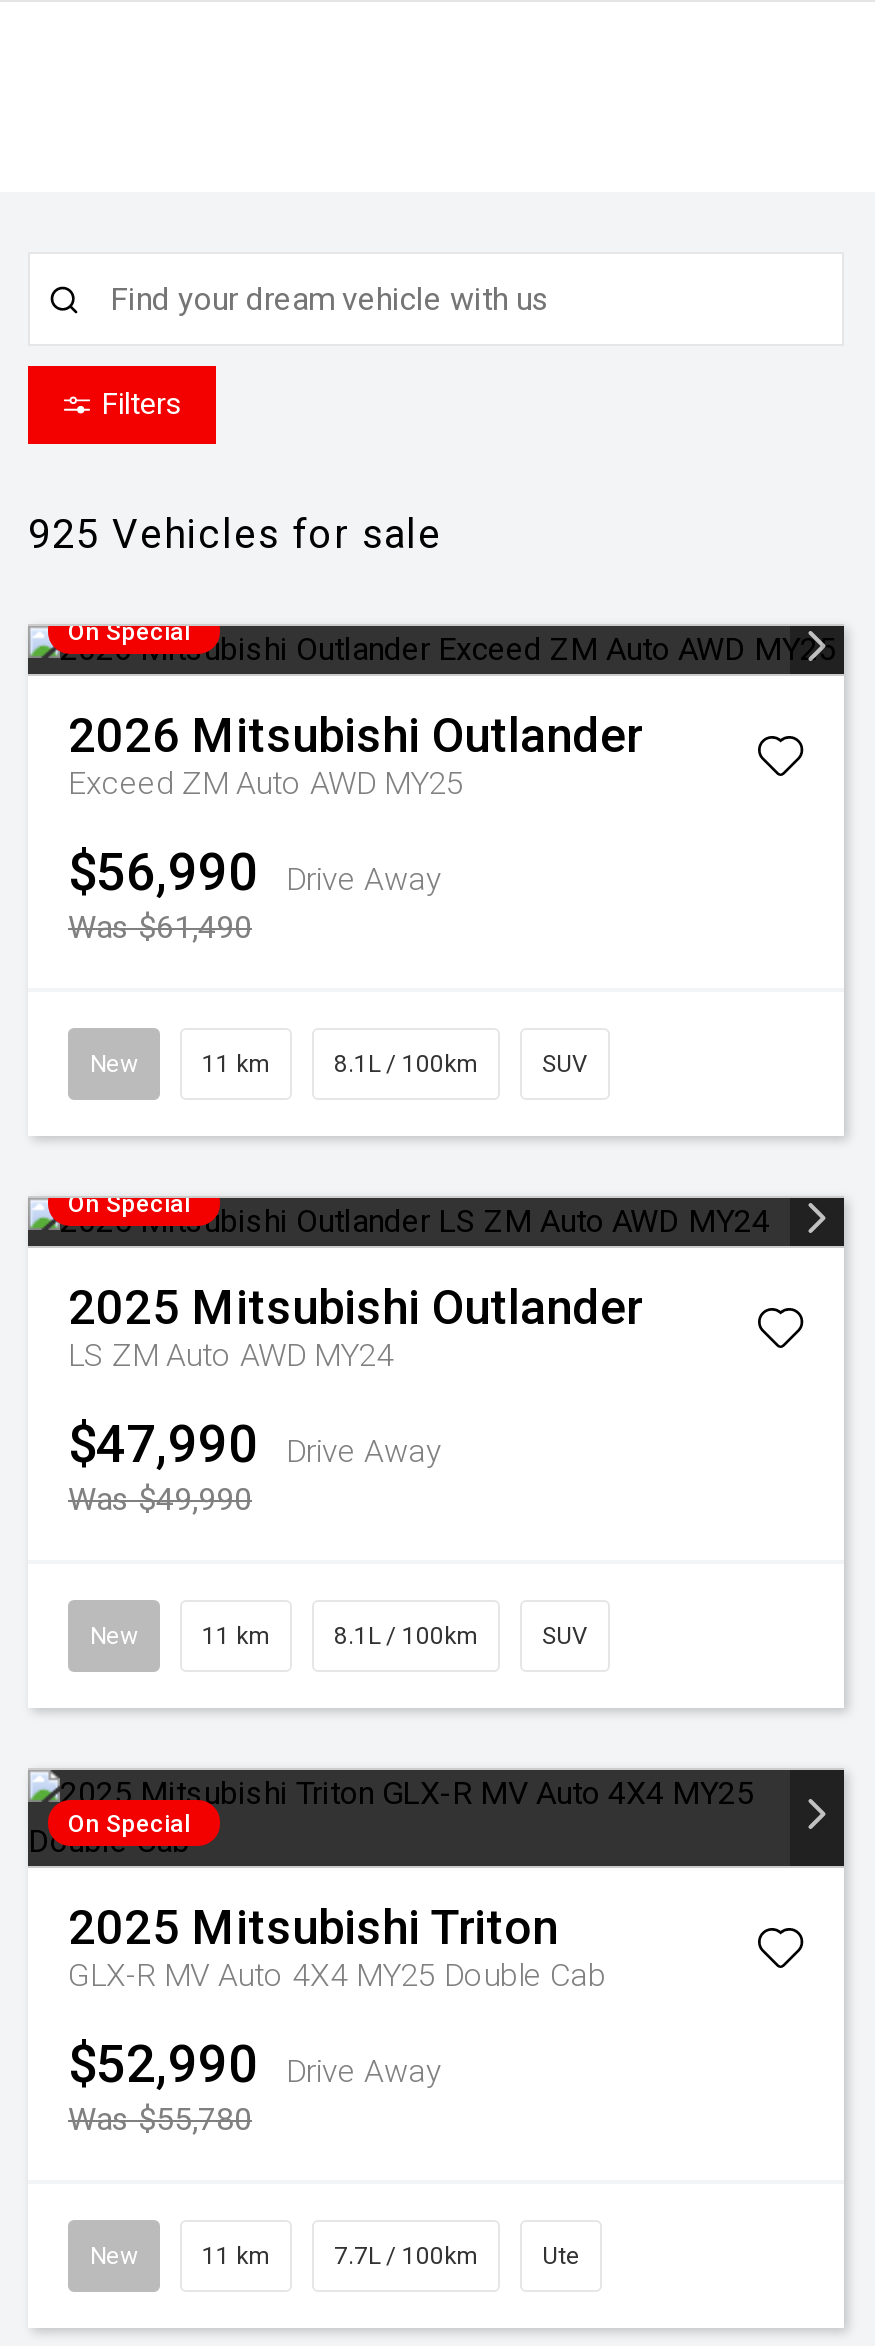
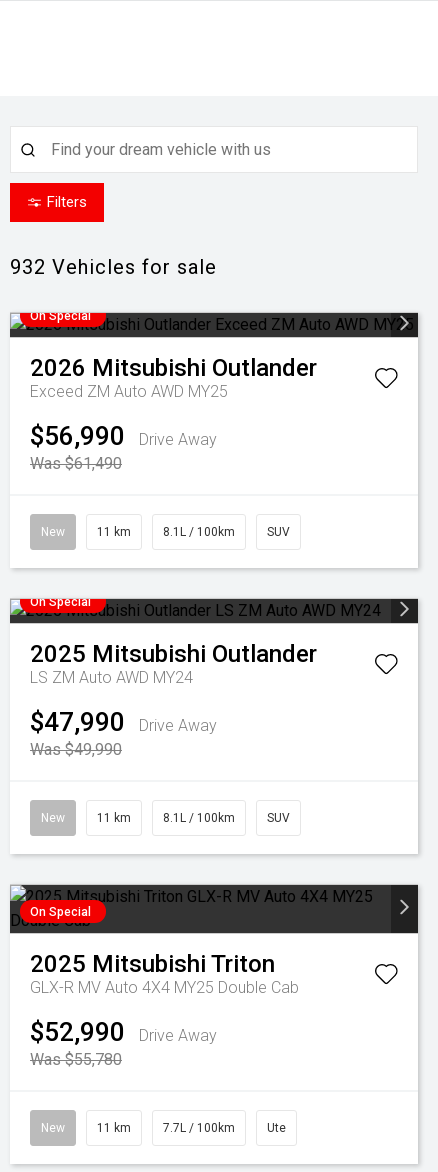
- 925 Vehicles for sale
+ 932 Vehicles for sale
